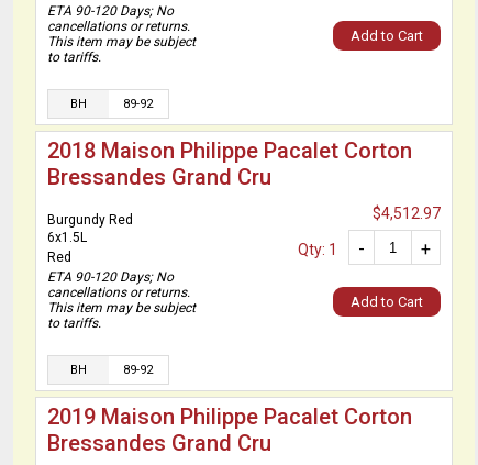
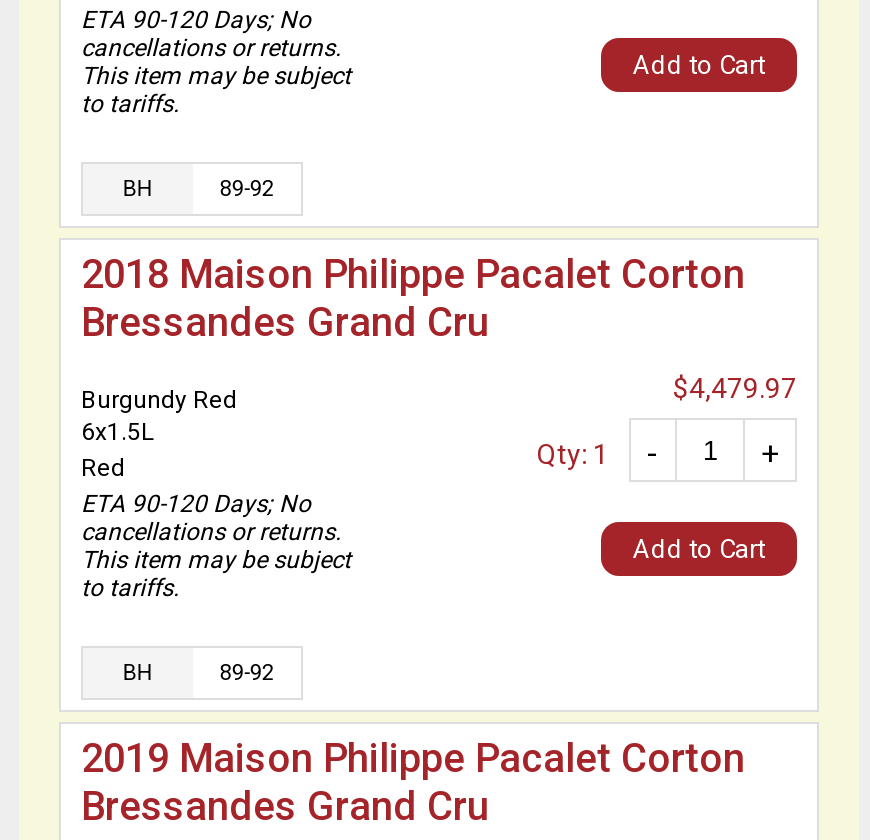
- $4,512.97
+ $4,479.97
